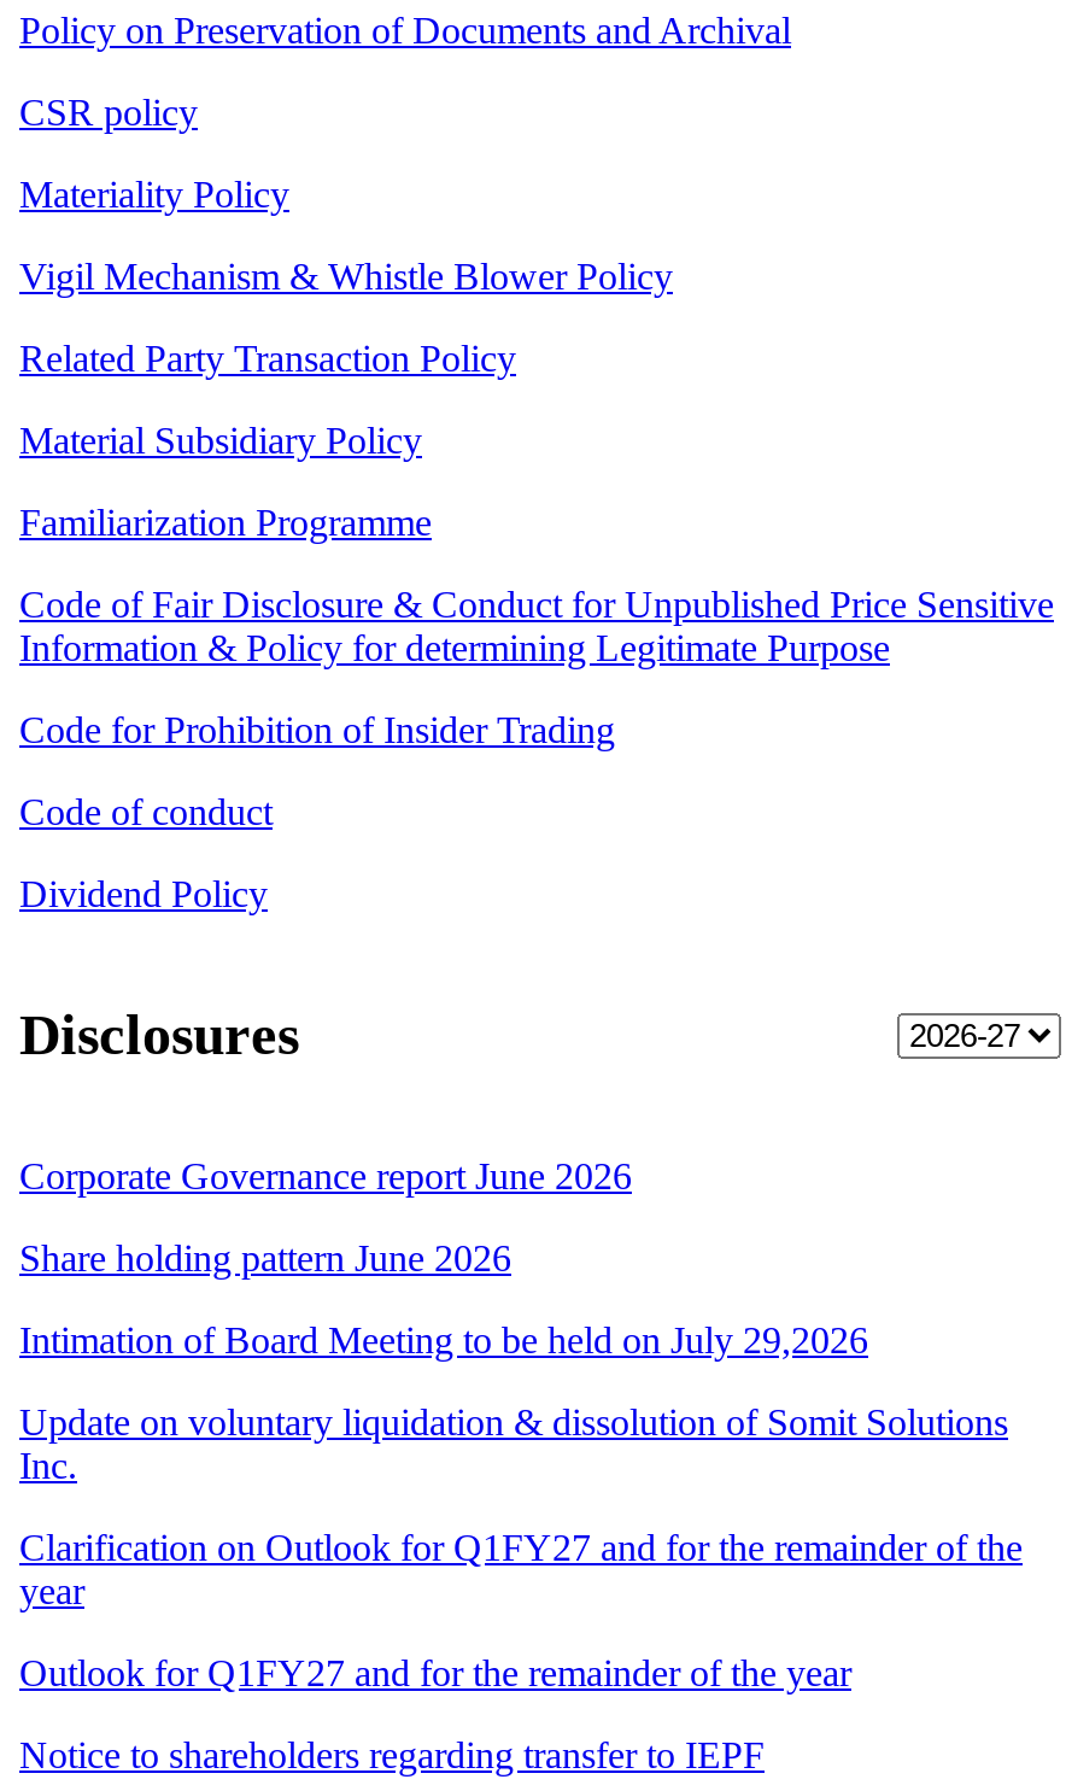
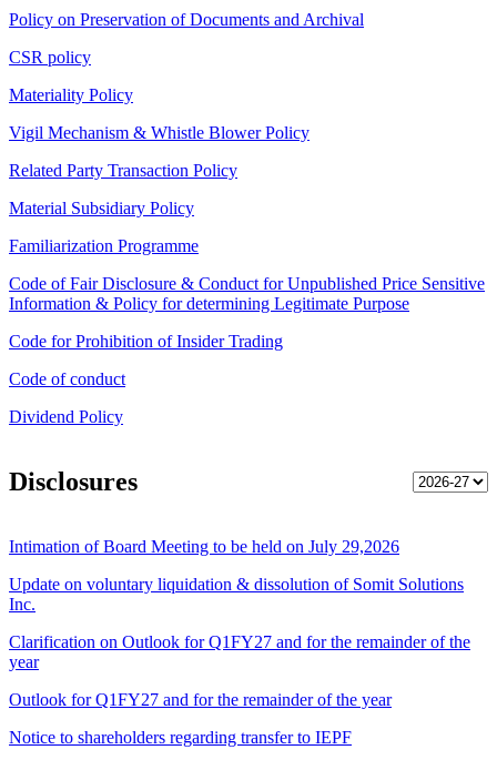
- Corporate Governance report June 2026
- Share holding pattern June 2026
